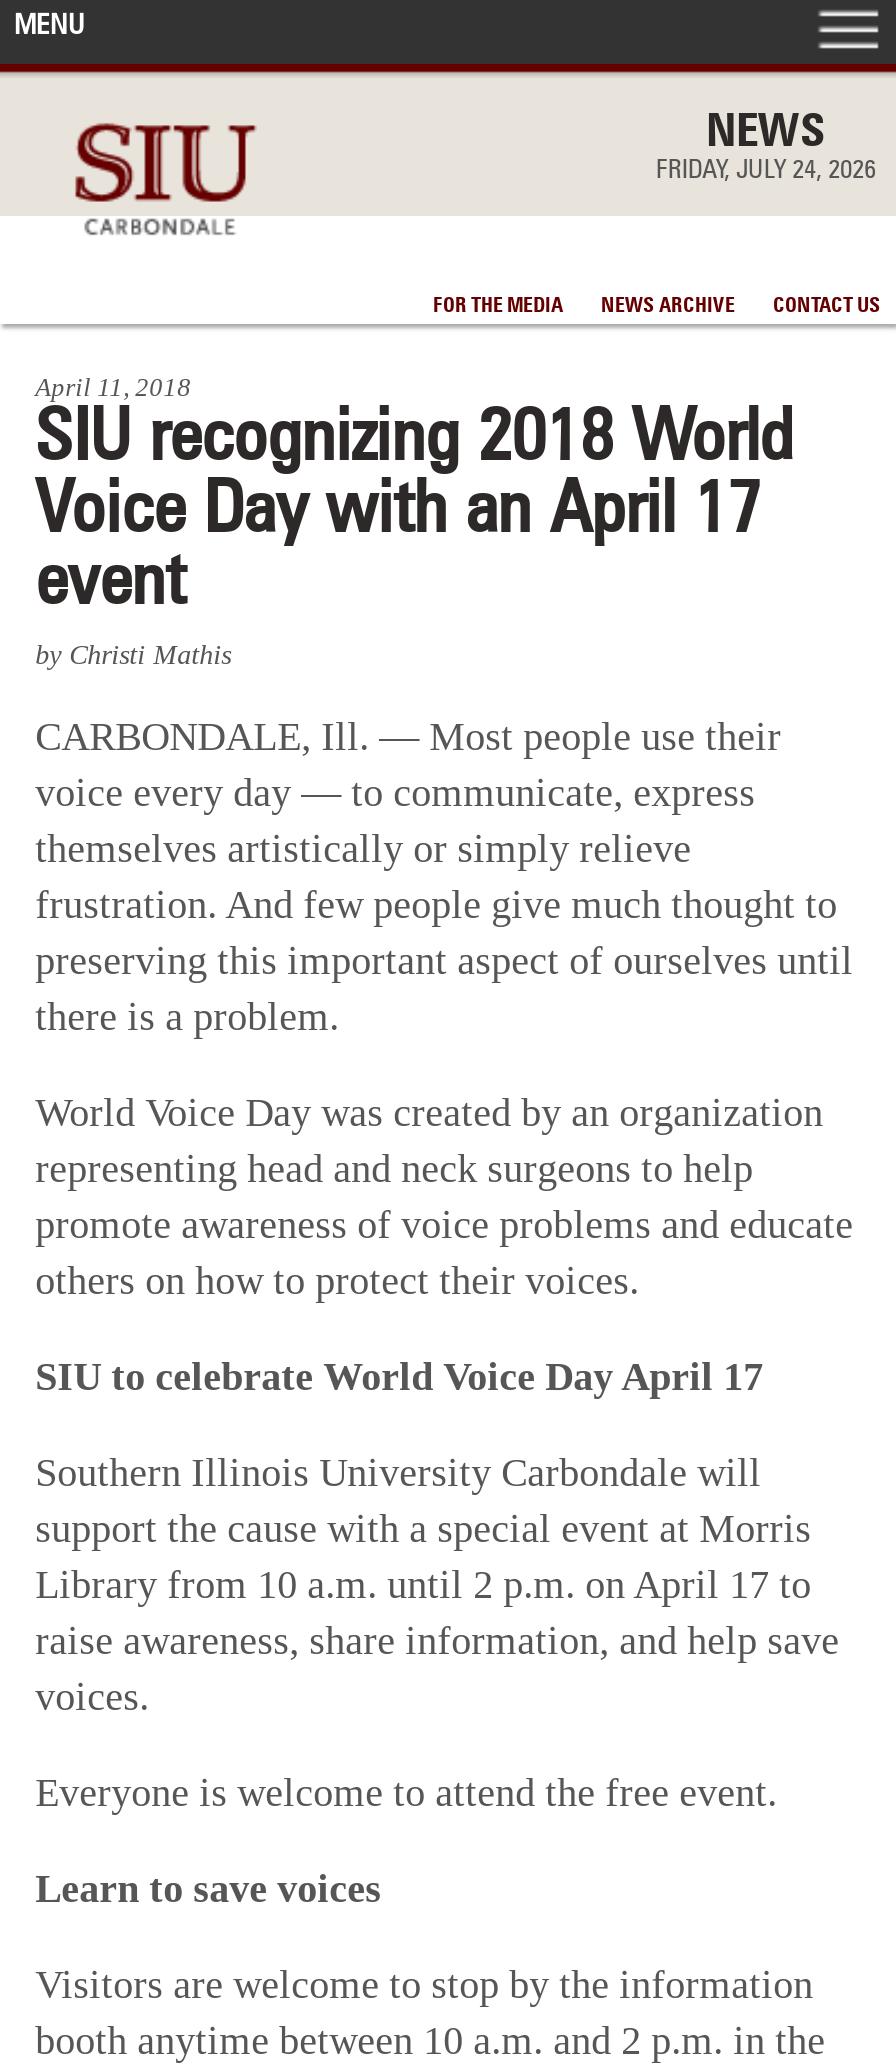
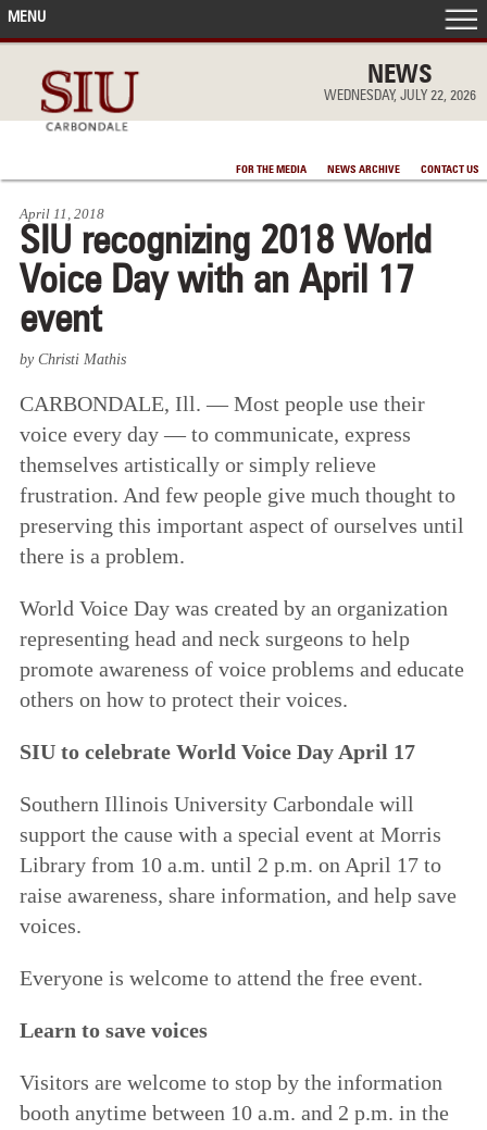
- FRIDAY, JULY 24, 2026
+ WEDNESDAY, JULY 22, 2026
